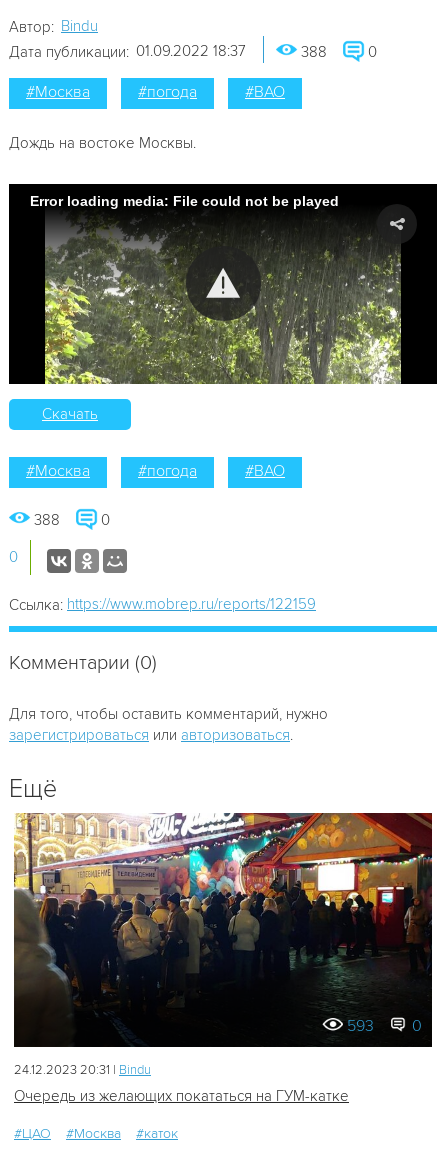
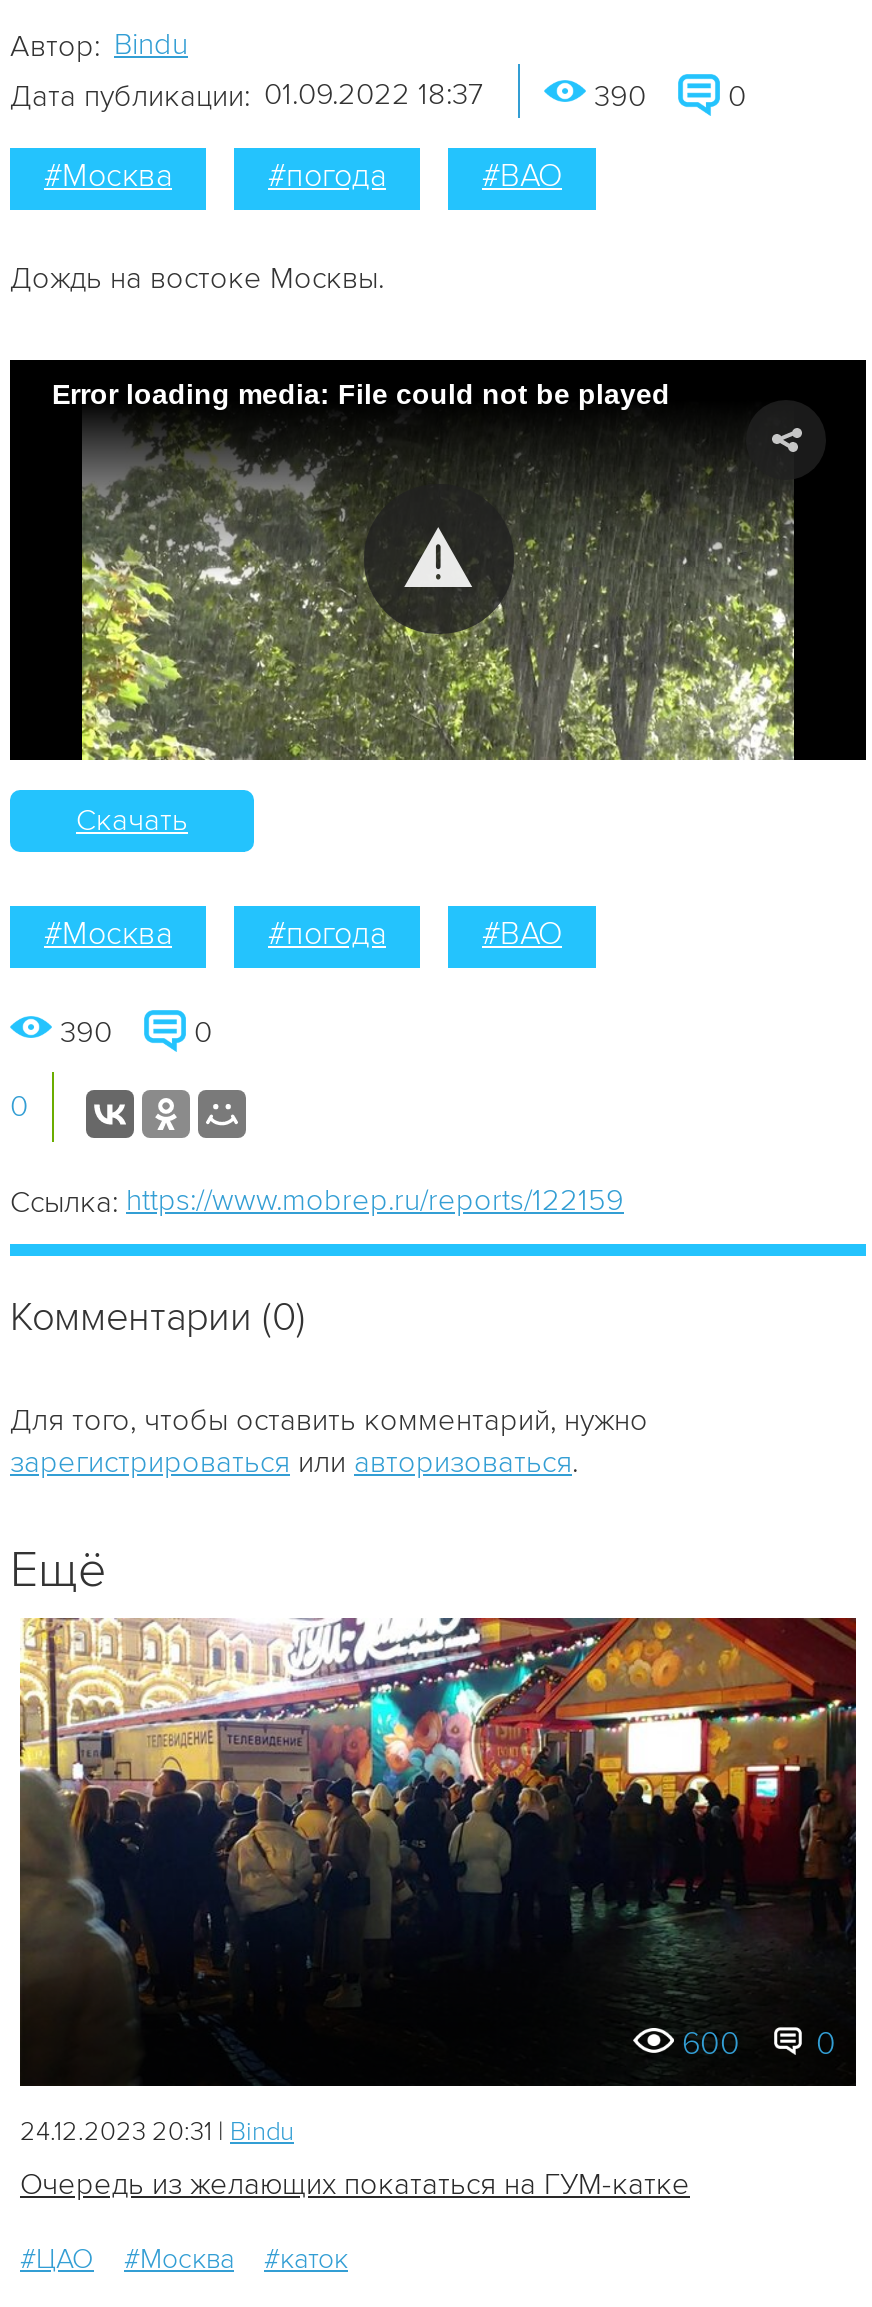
- 388
+ 390

- 388
+ 390

- 593 0
+ 600 0
